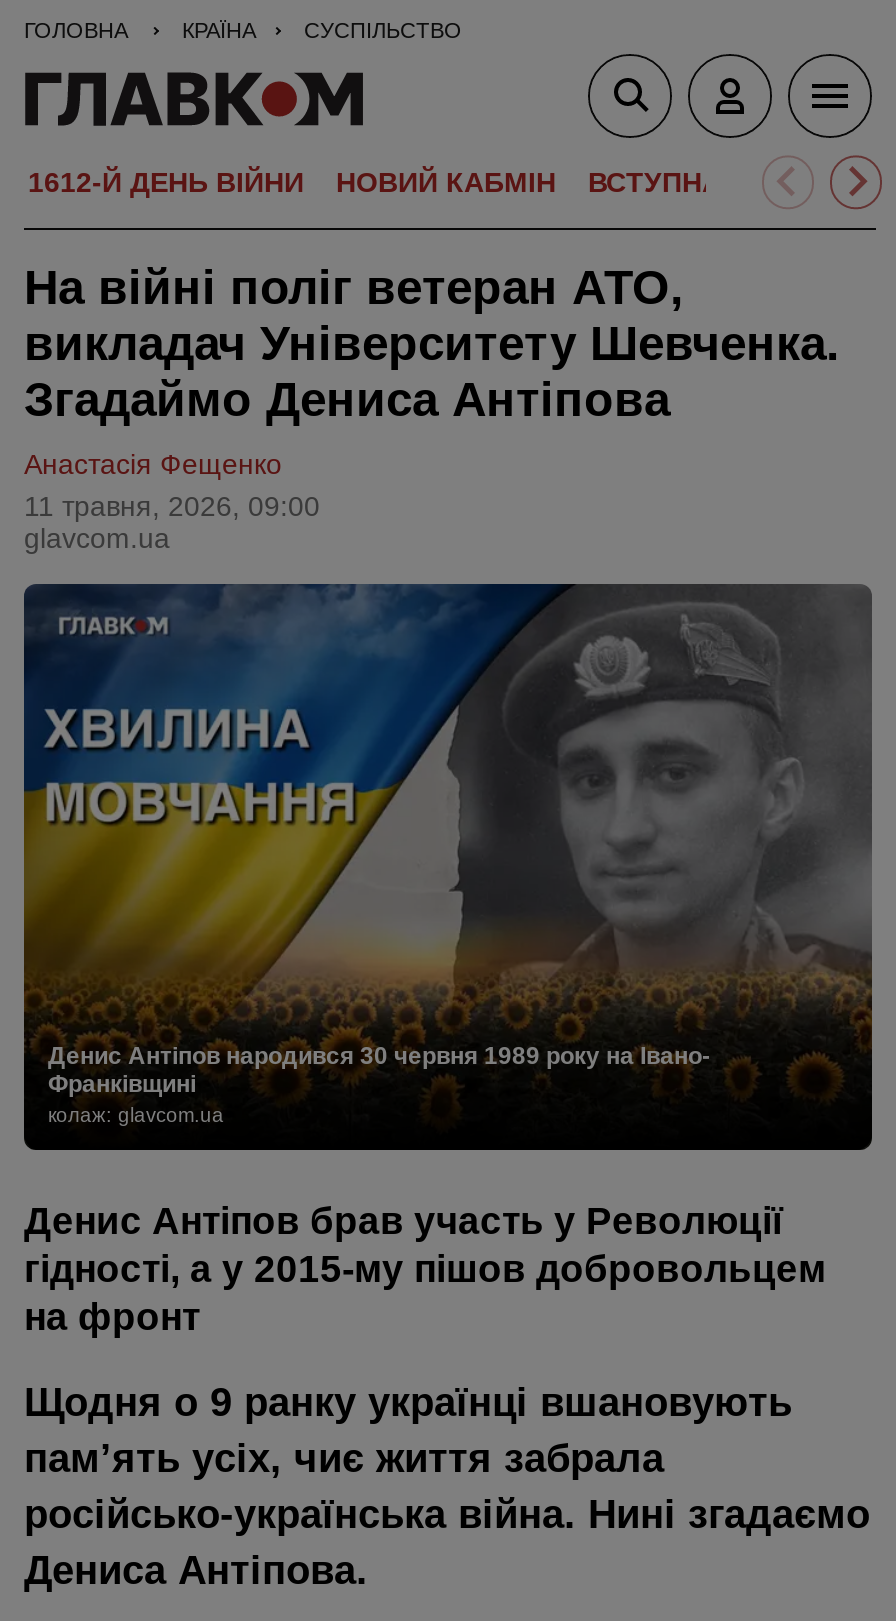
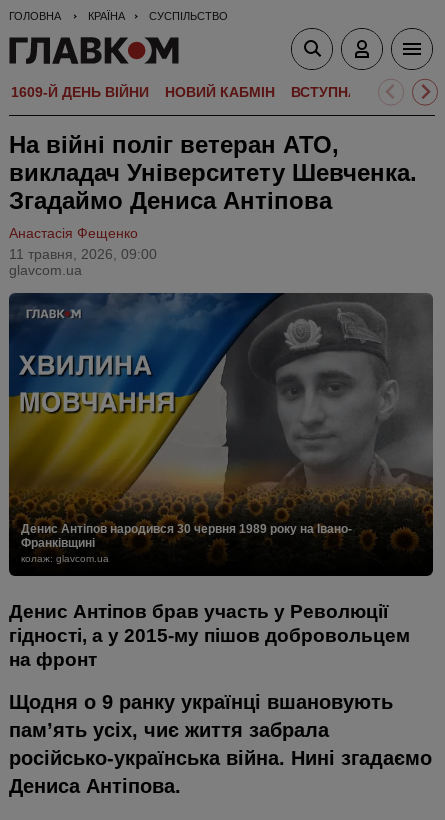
- 1612-Й ДЕНЬ ВІЙНИ
+ 1609-Й ДЕНЬ ВІЙНИ
